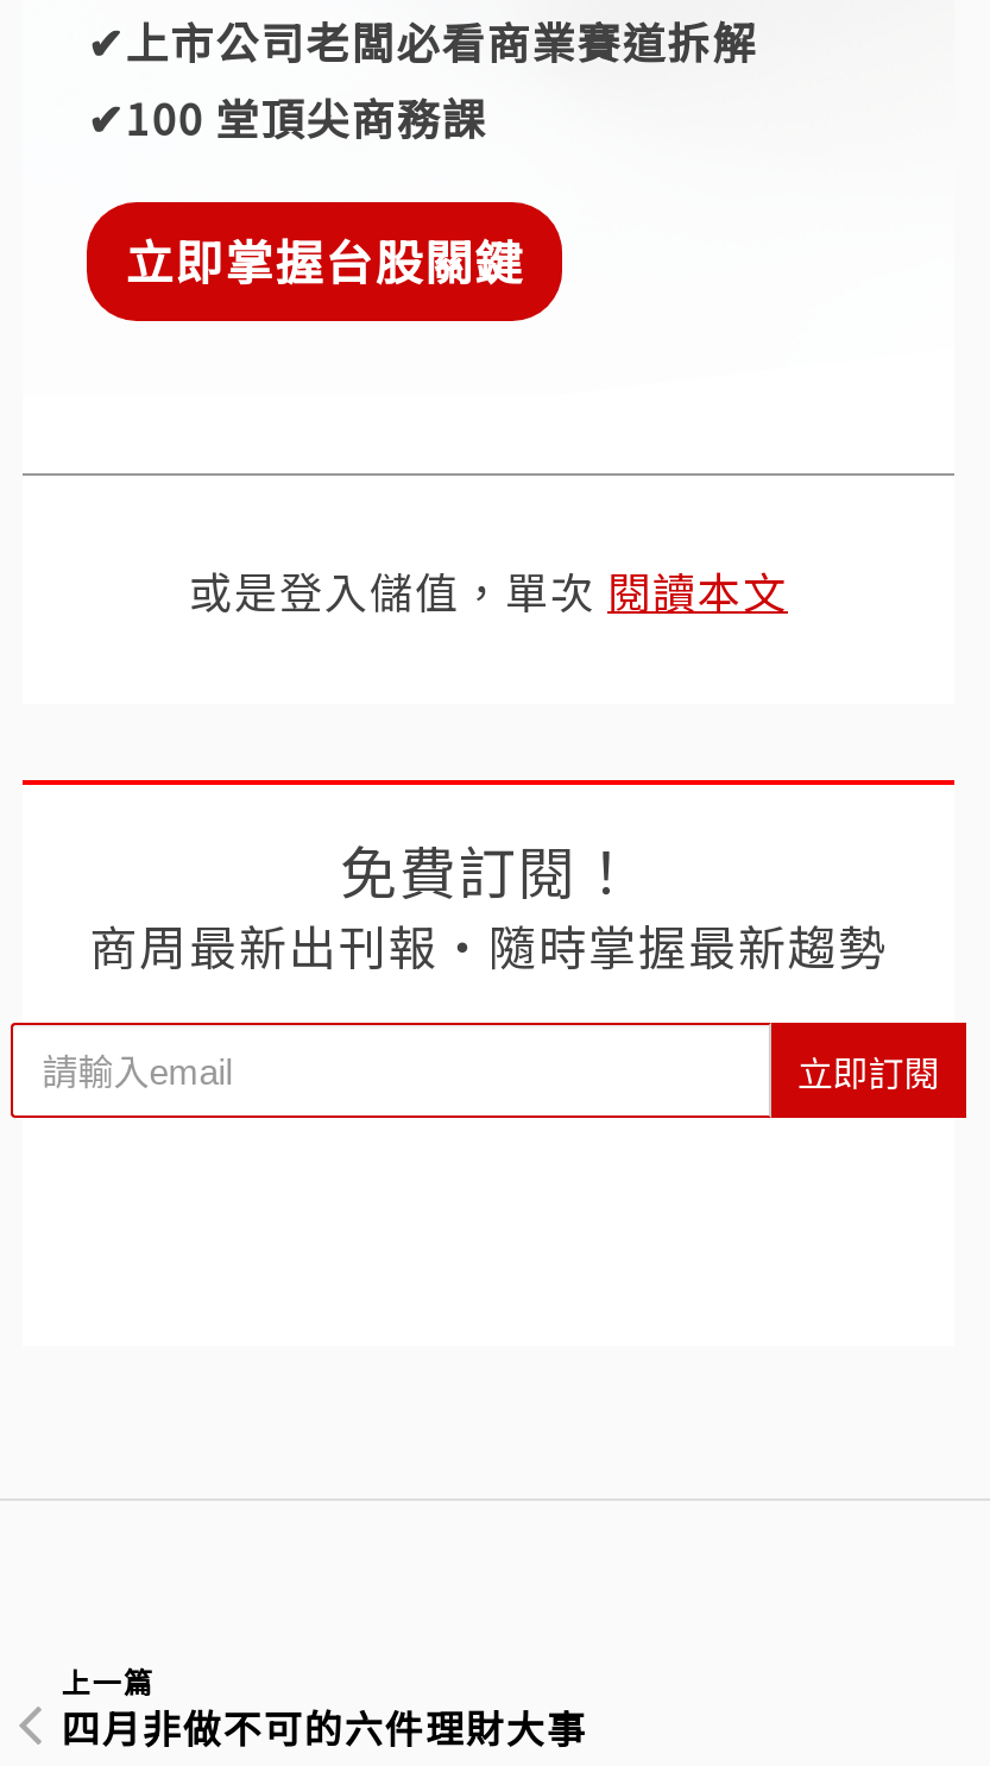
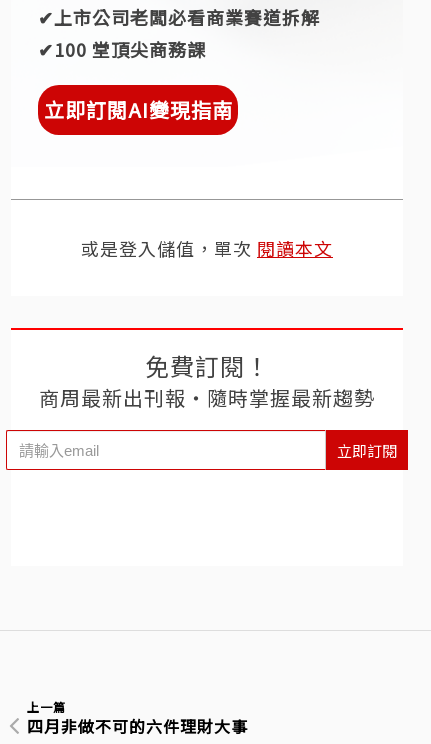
- 立即掌握台股關鍵
+ 立即訂閱AI變現指南
